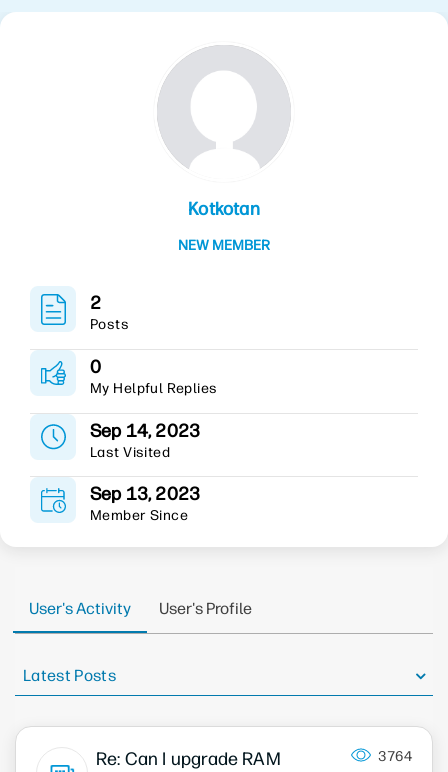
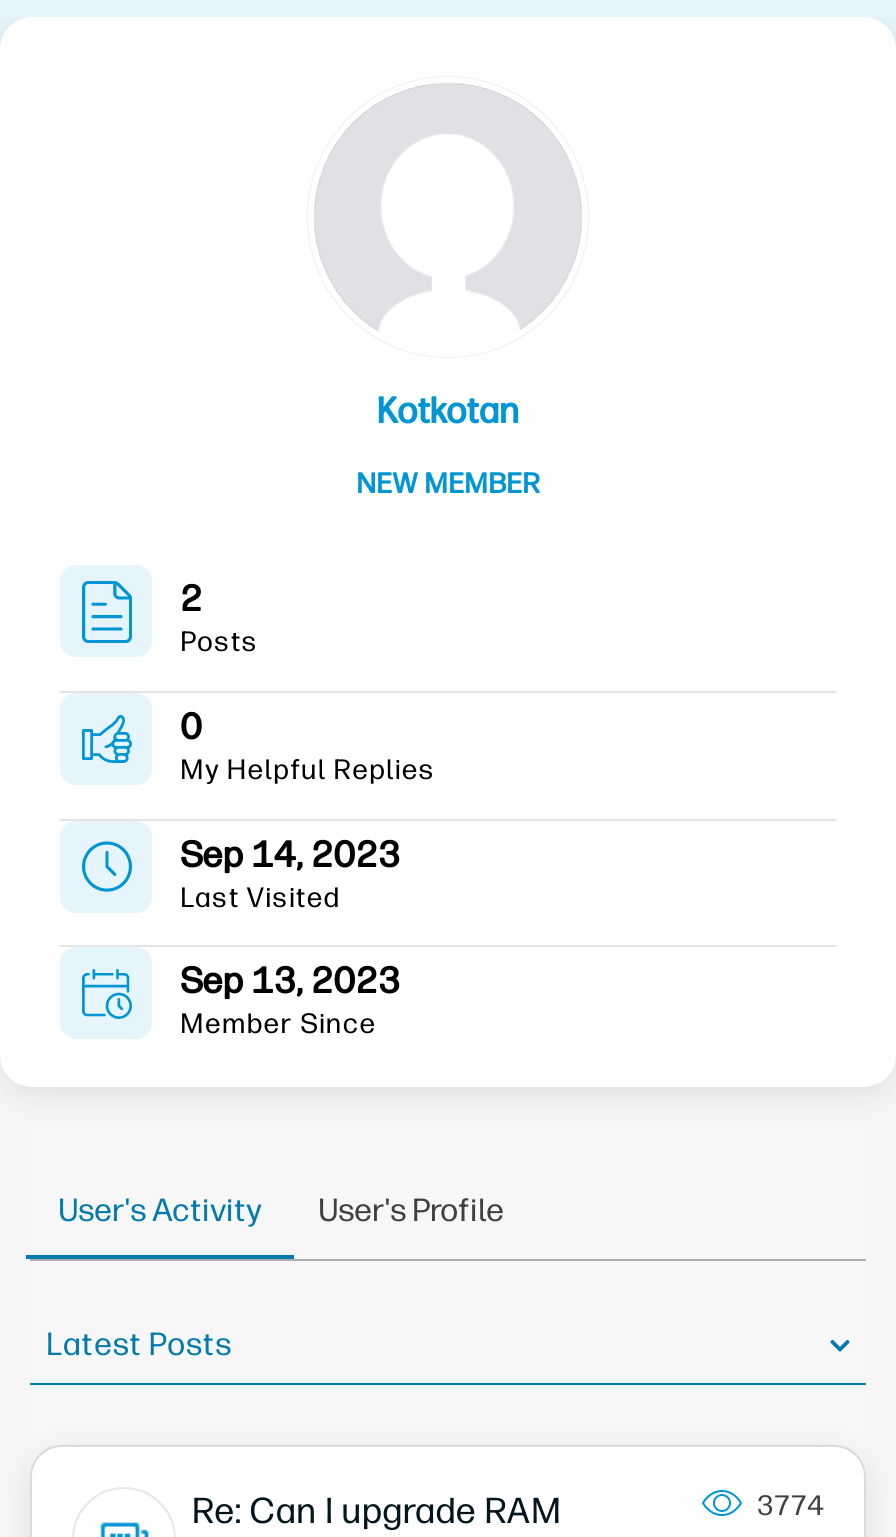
- 3764
+ 3774
